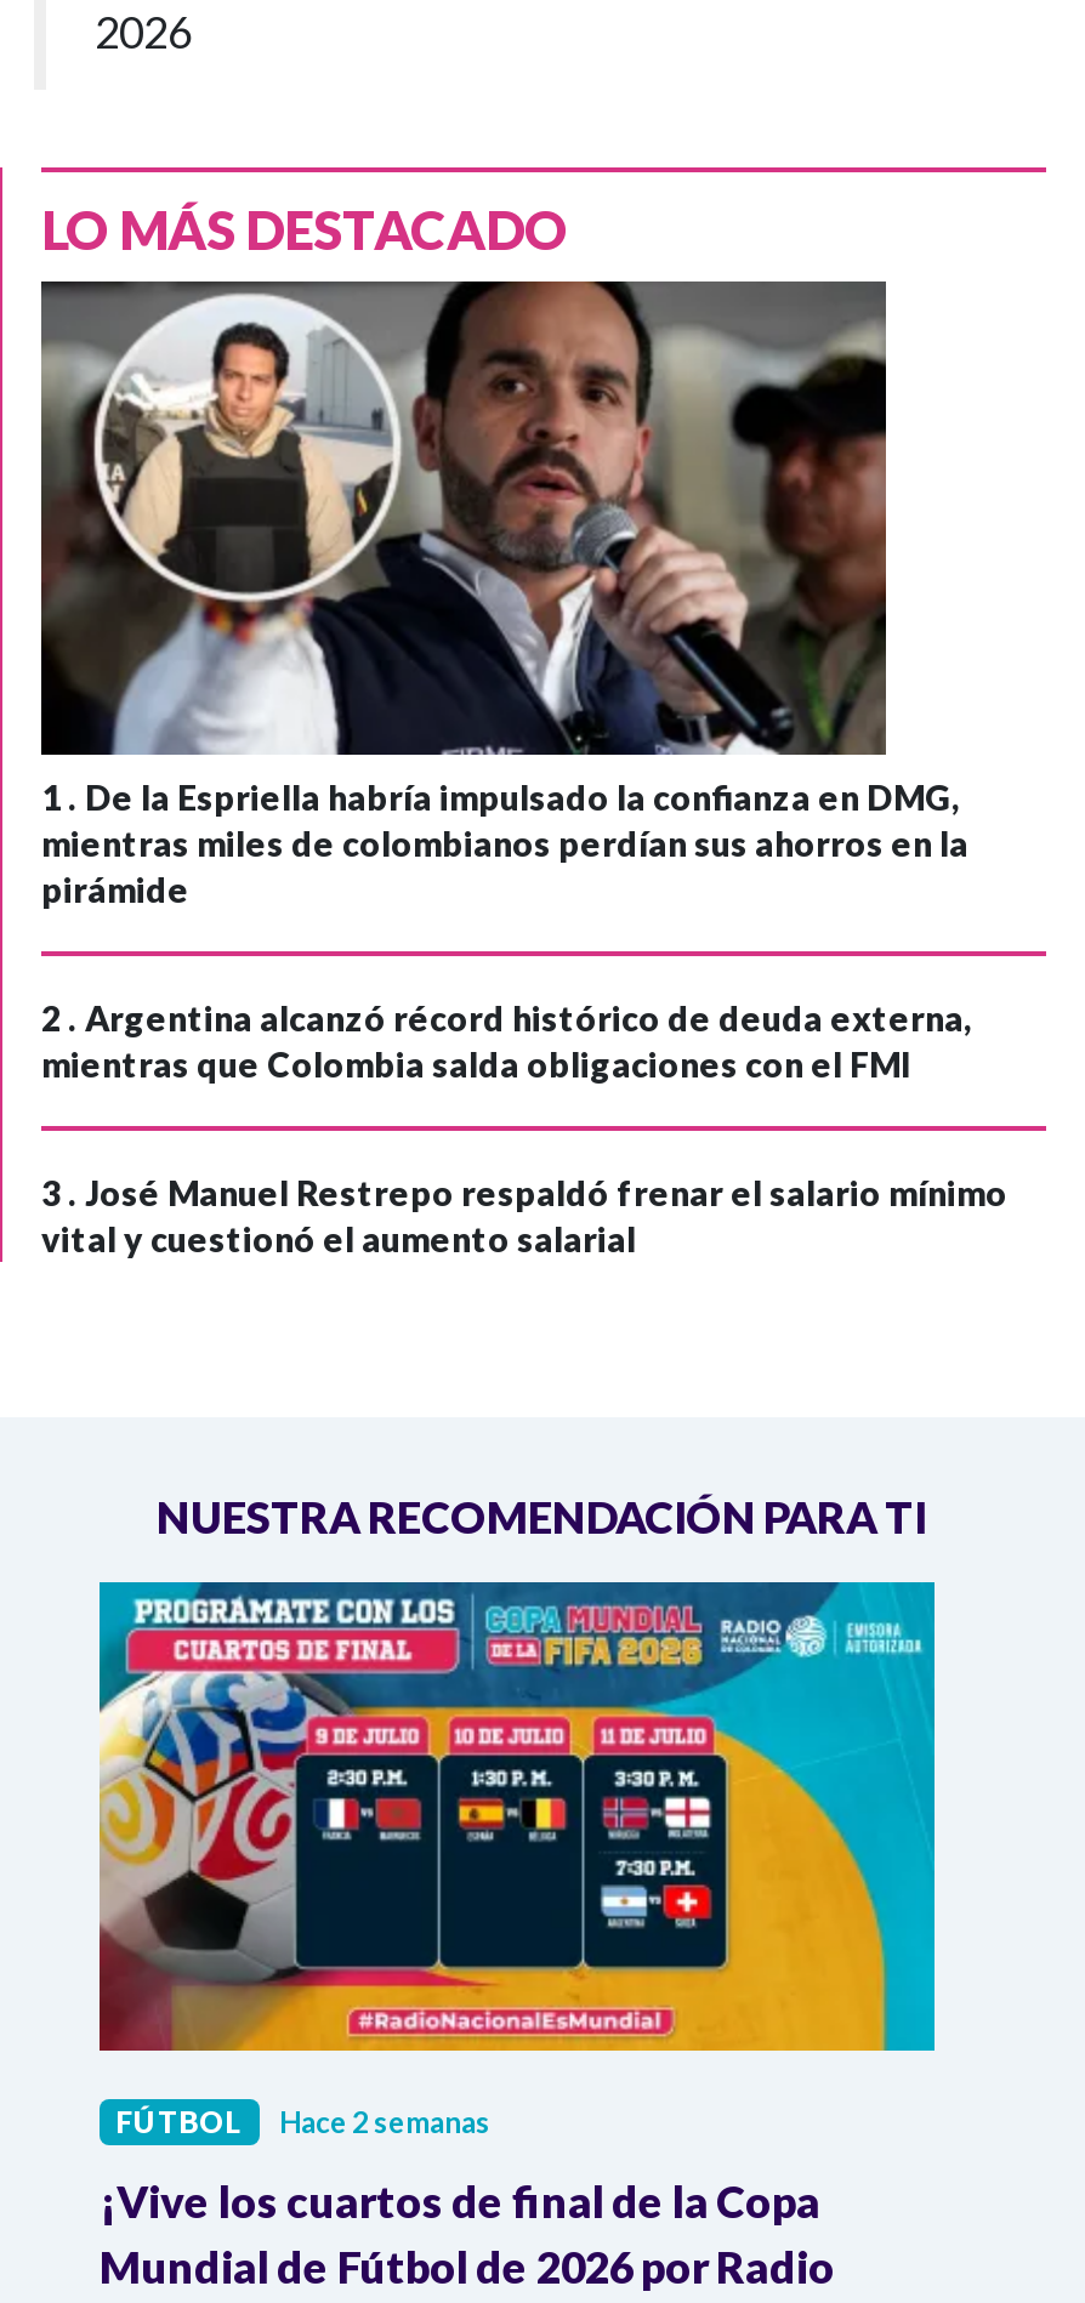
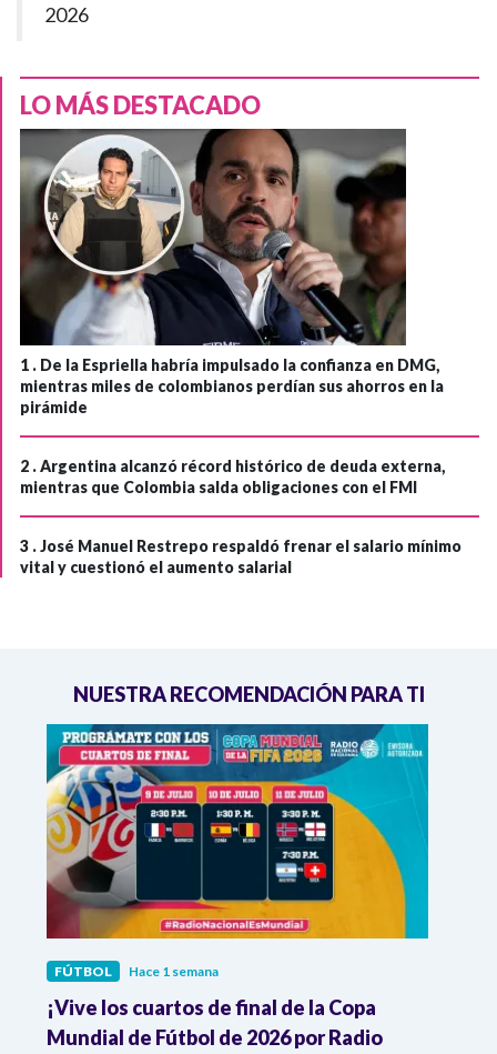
- FÚTBOL Hace 2 semanas
+ FÚTBOL Hace 1 semana
